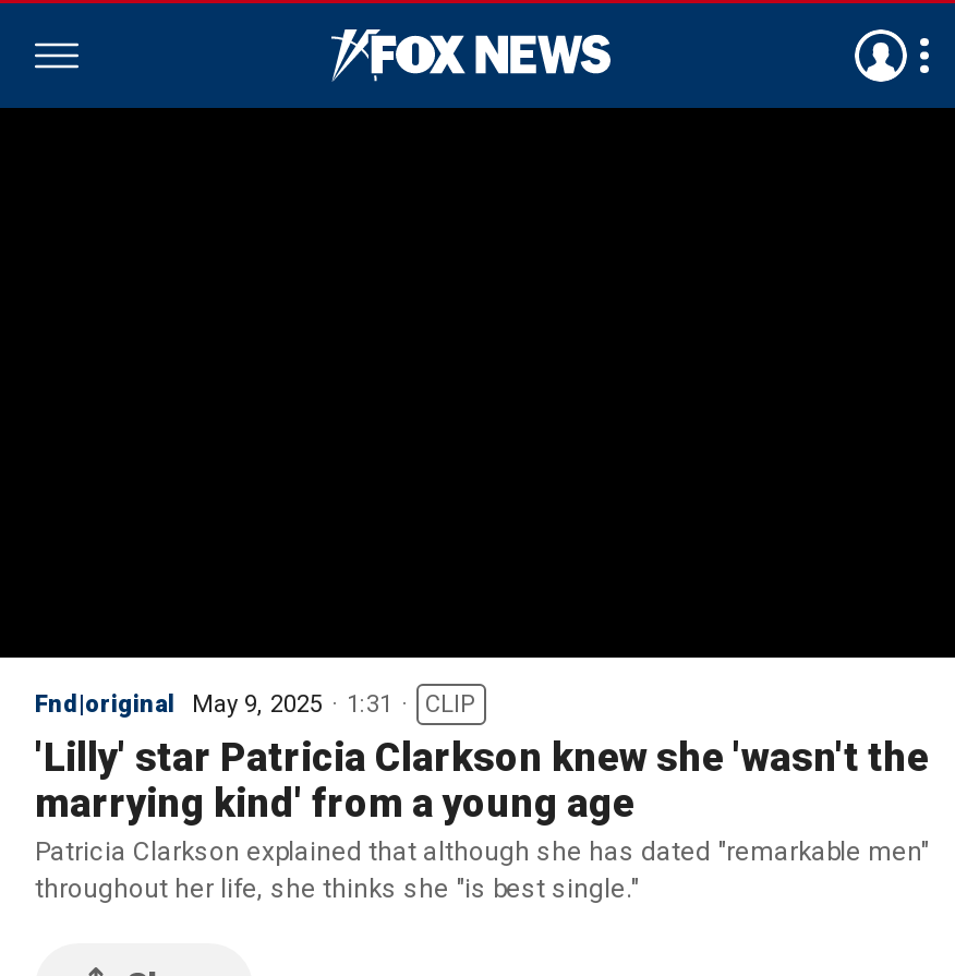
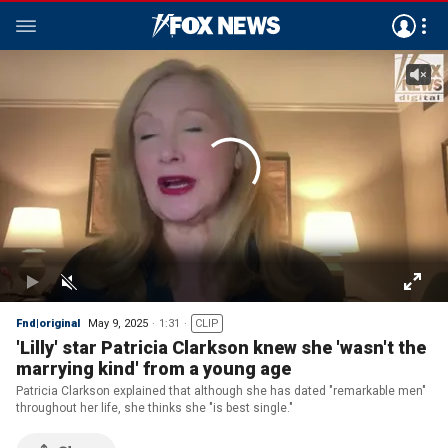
+ [image]
